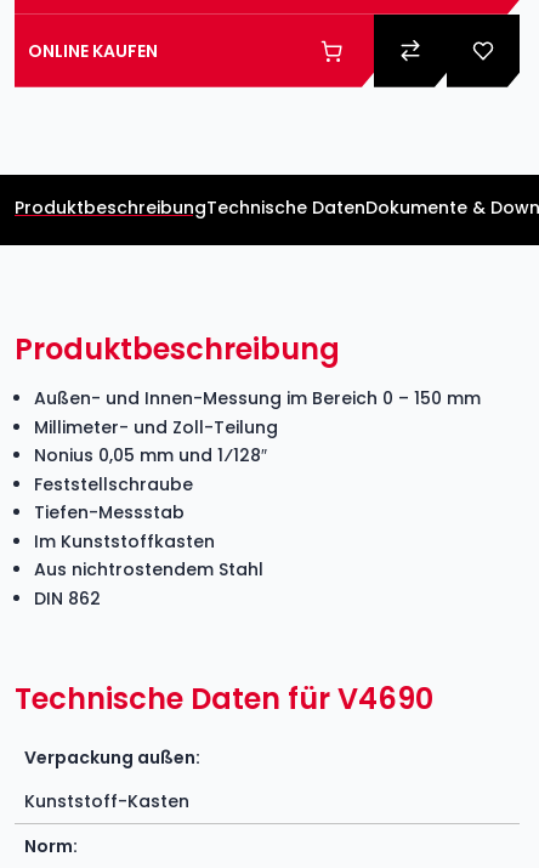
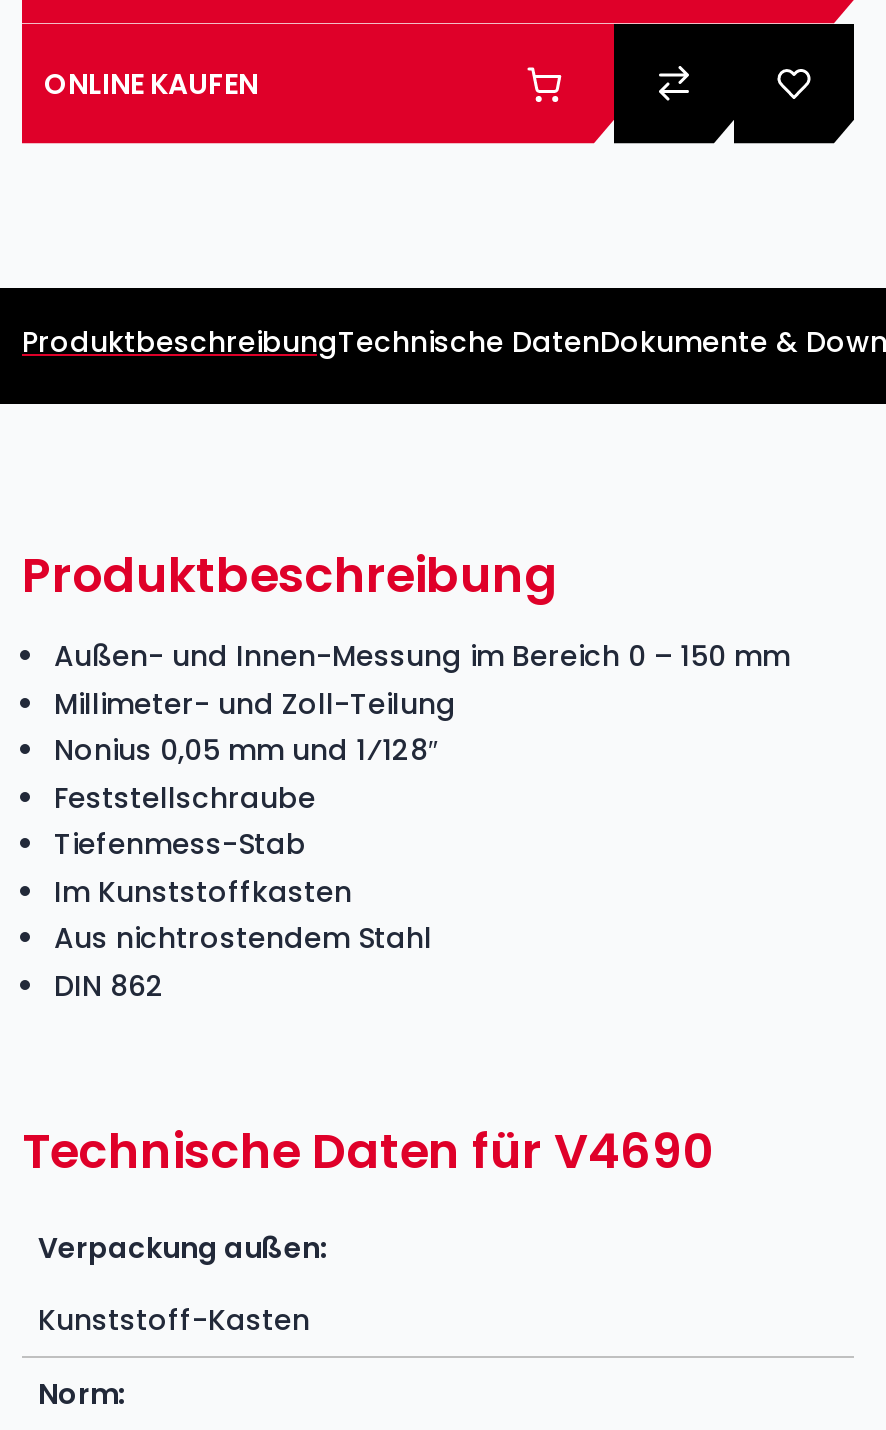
- Tiefen-Messstab
+ Tiefenmess-Stab
